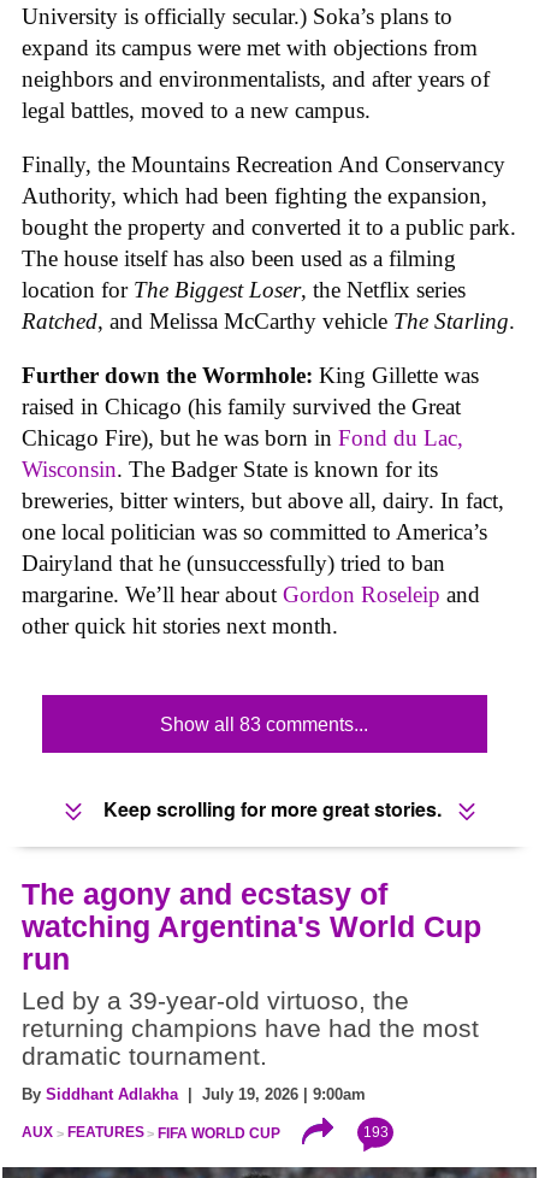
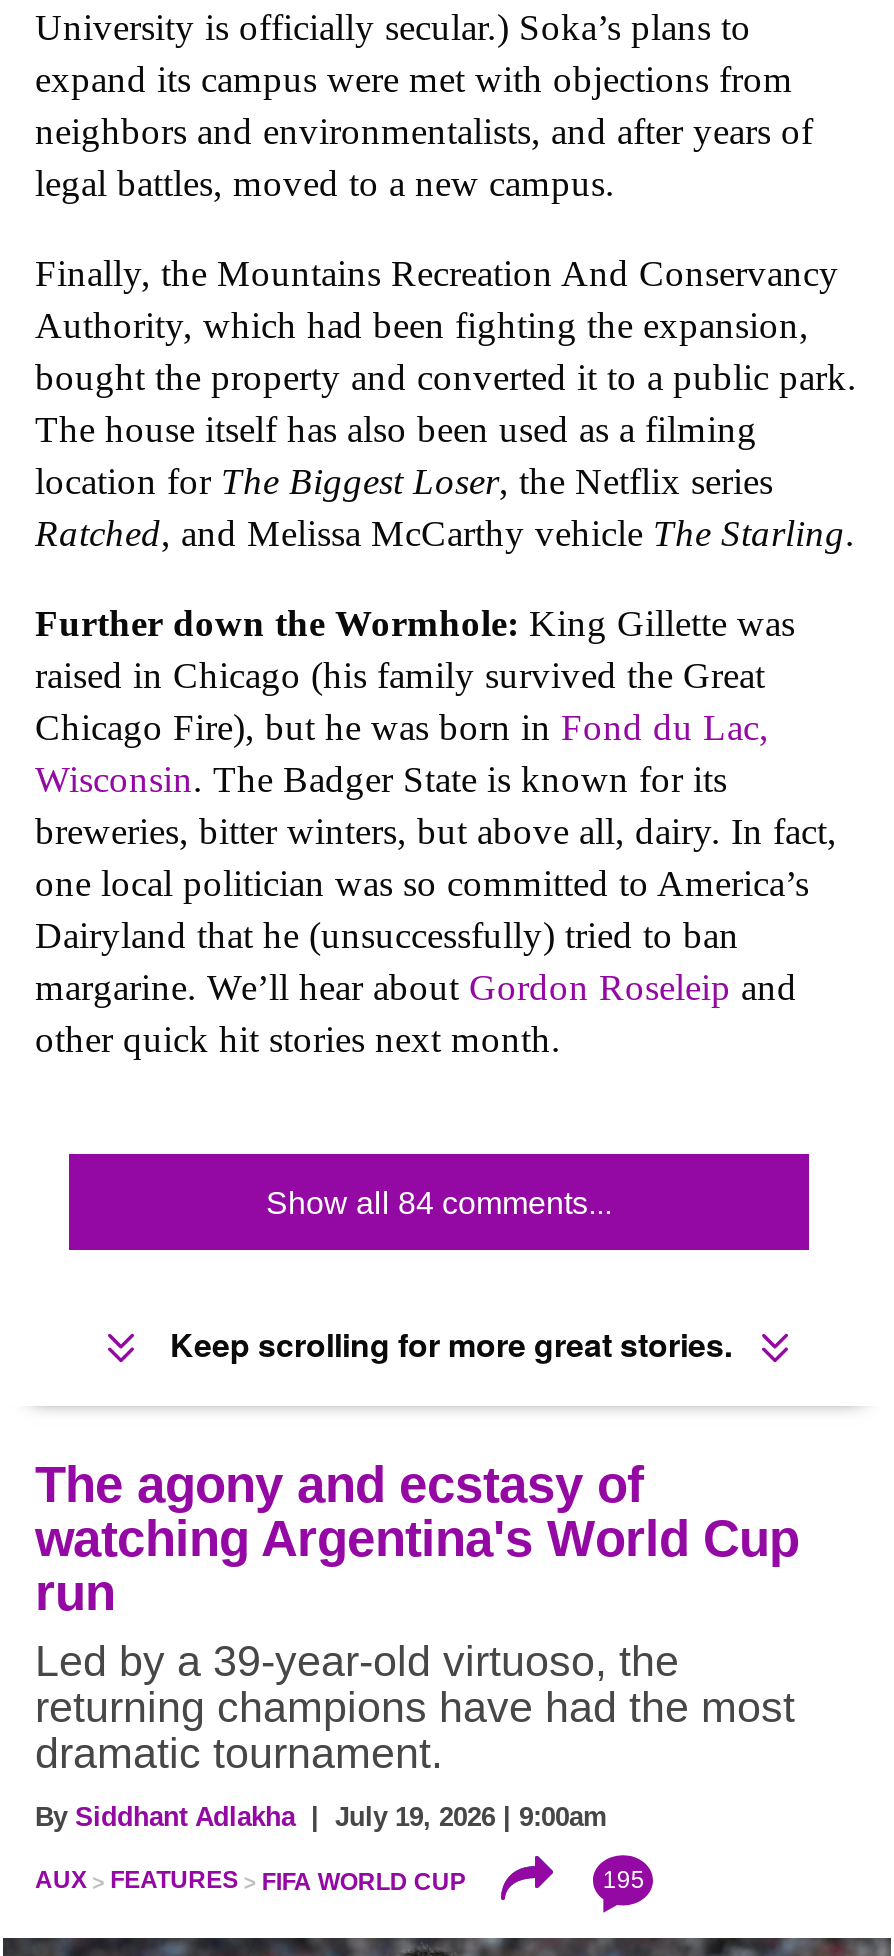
- Show all 83 comments...
+ Show all 84 comments...

- 193
+ 195
